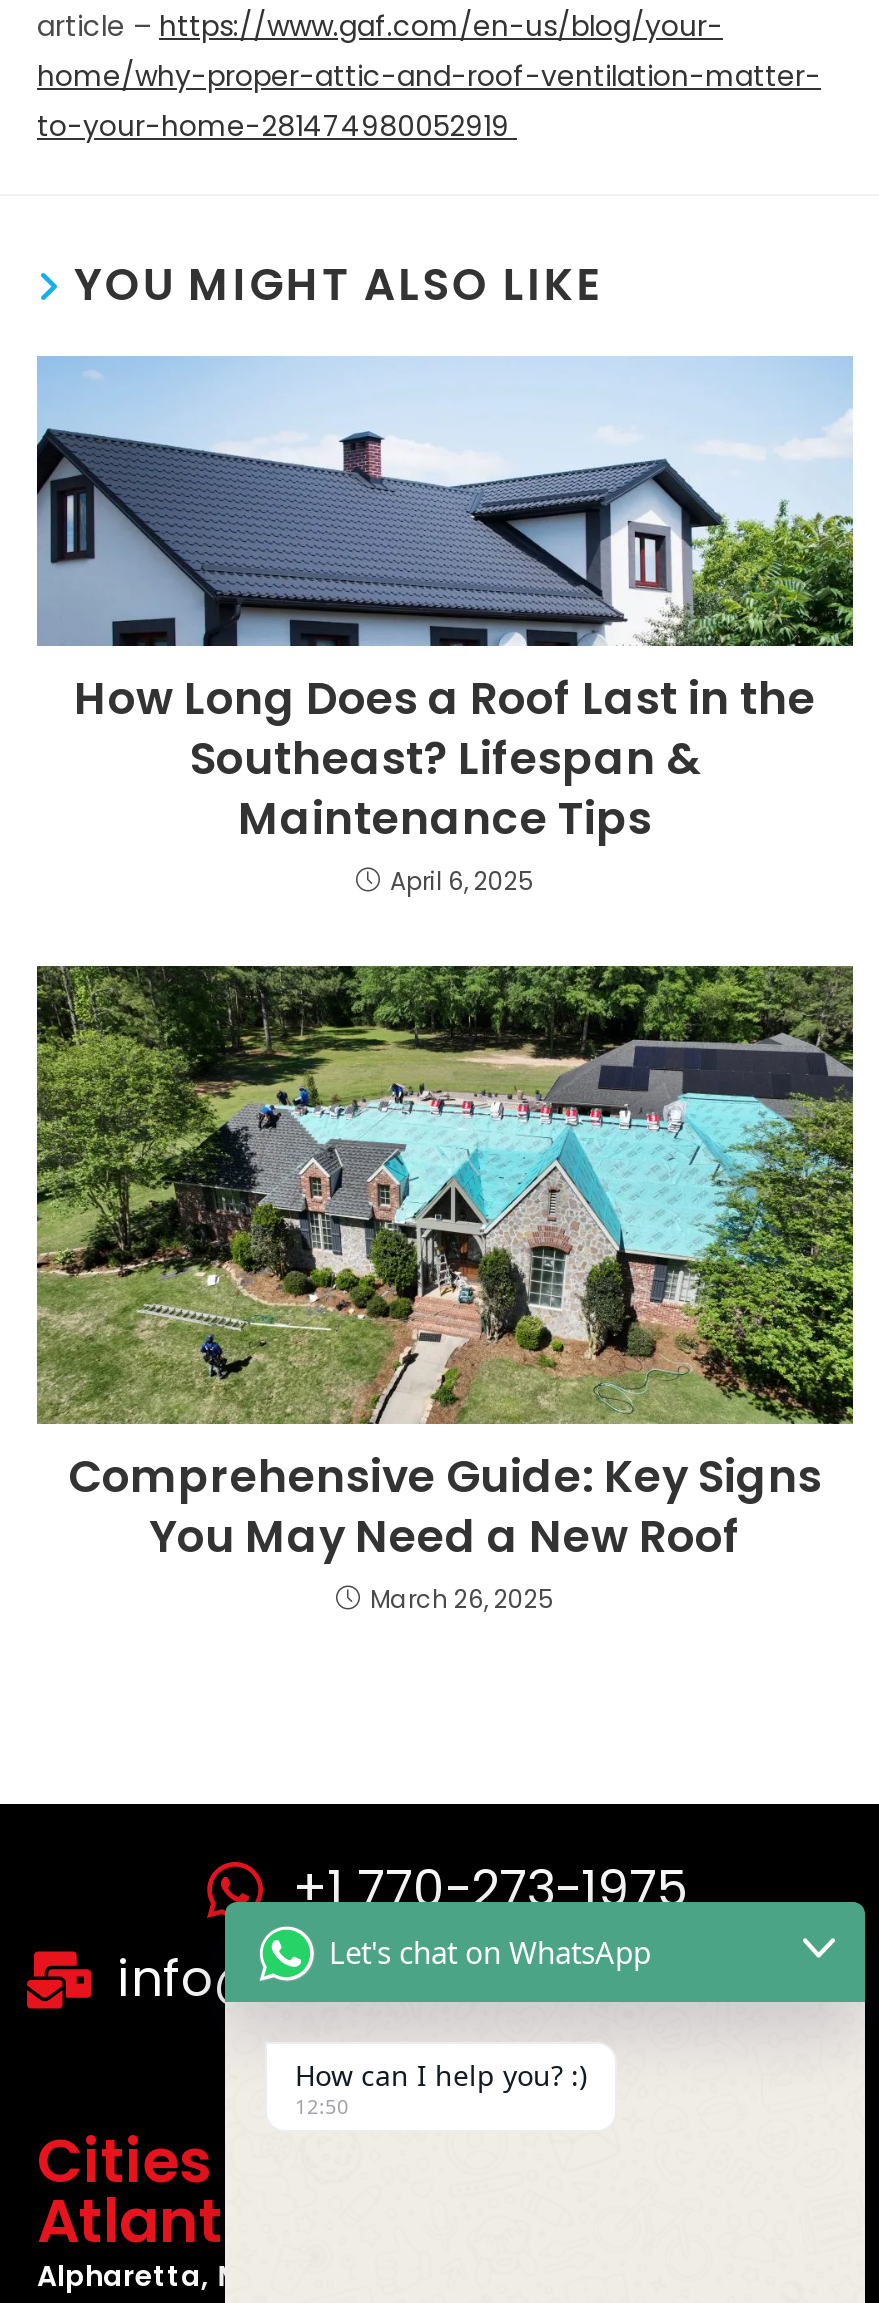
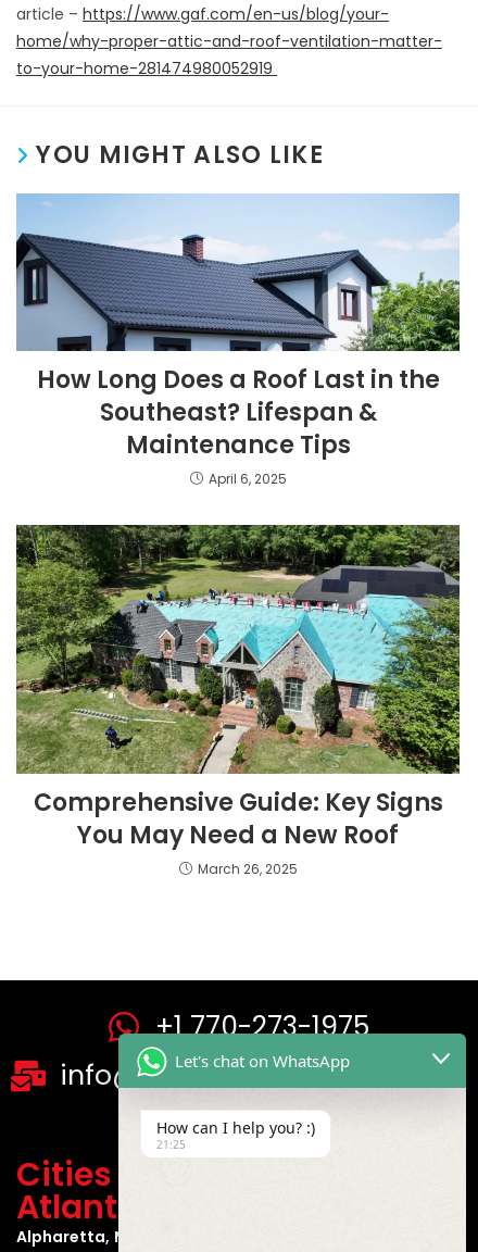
- 12:50
+ 21:25
